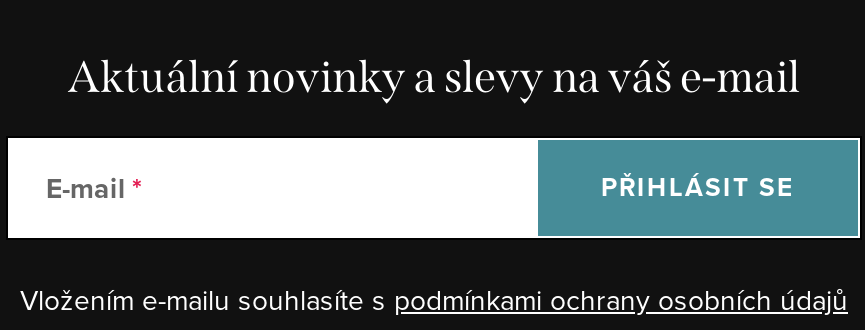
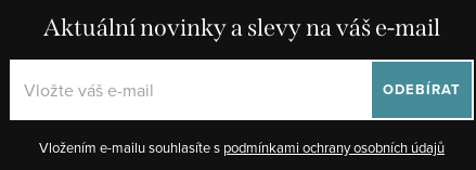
- E-mail

- PŘIHLÁSIT SE
+ ODEBÍRAT
